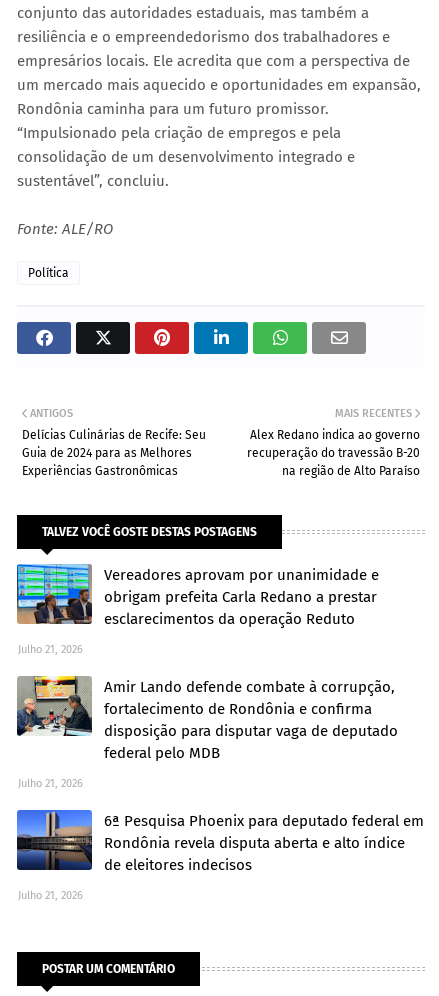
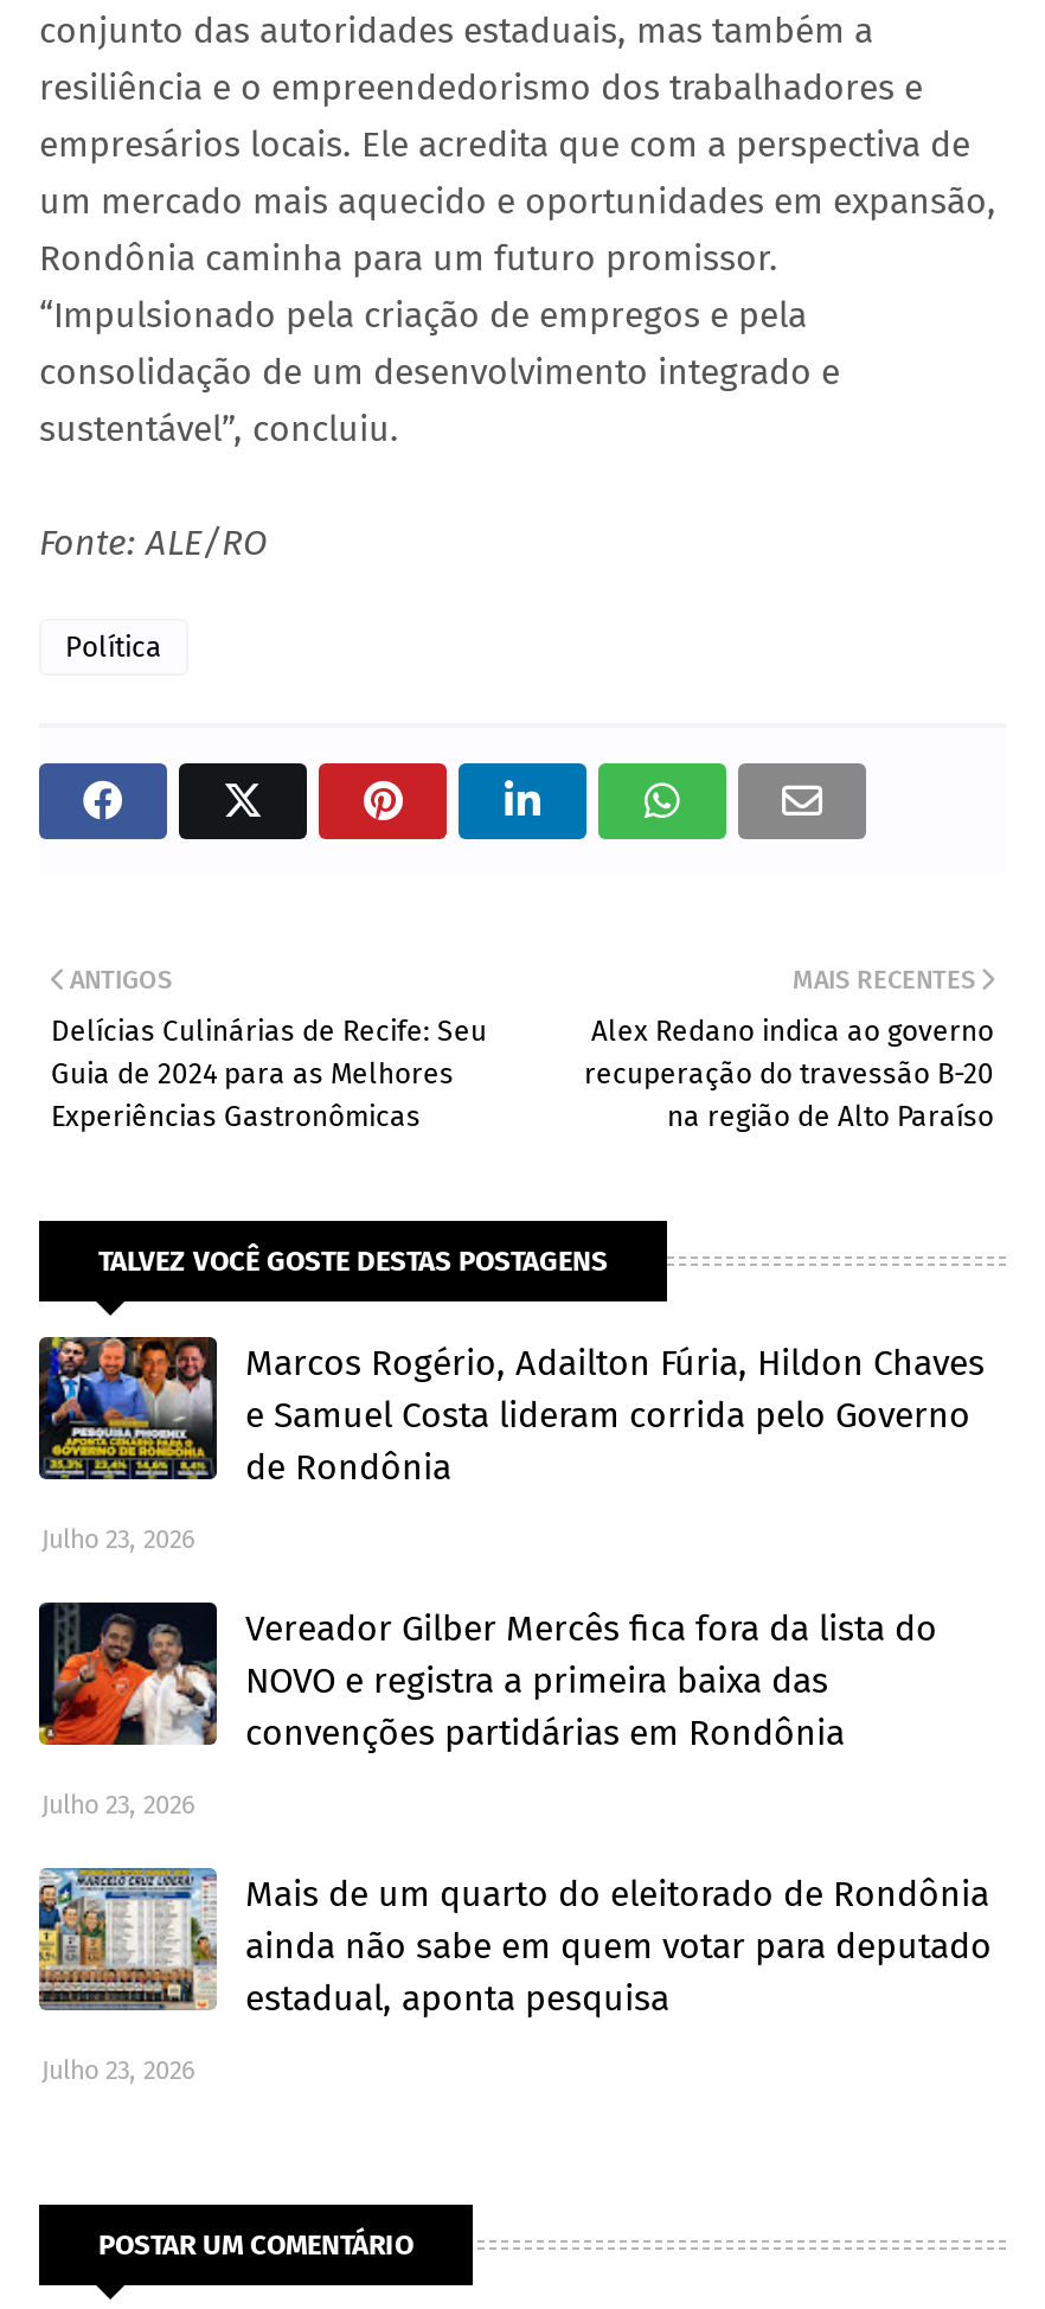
- [image]
- Vereadores aprovam por unanimidade e
- obrigam prefeita Carla Redano a prestar
- esclarecimentos da operação Reduto
+ [image]
+ Marcos Rogério, Adailton Fúria, Hildon Chaves
+ e Samuel Costa lideram corrida pelo Governo
+ de Rondônia

- Julho 21, 2026
+ Julho 23, 2026

- [image]
- Amir Lando defende combate à corrupção,
- fortalecimento de Rondônia e confirma
- disposição para disputar vaga de deputado
- federal pelo MDB
+ [image]
+ Vereador Gilber Mercês fica fora da lista do
+ NOVO e registra a primeira baixa das
+ convenções partidárias em Rondônia

- Julho 21, 2026
+ Julho 23, 2026

- [image]
- 6ª Pesquisa Phoenix para deputado federal em
- Rondônia revela disputa aberta e alto índice
- de eleitores indecisos
+ [image]
+ Mais de um quarto do eleitorado de Rondônia
+ ainda não sabe em quem votar para deputado
+ estadual, aponta pesquisa

- Julho 21, 2026
+ Julho 23, 2026
